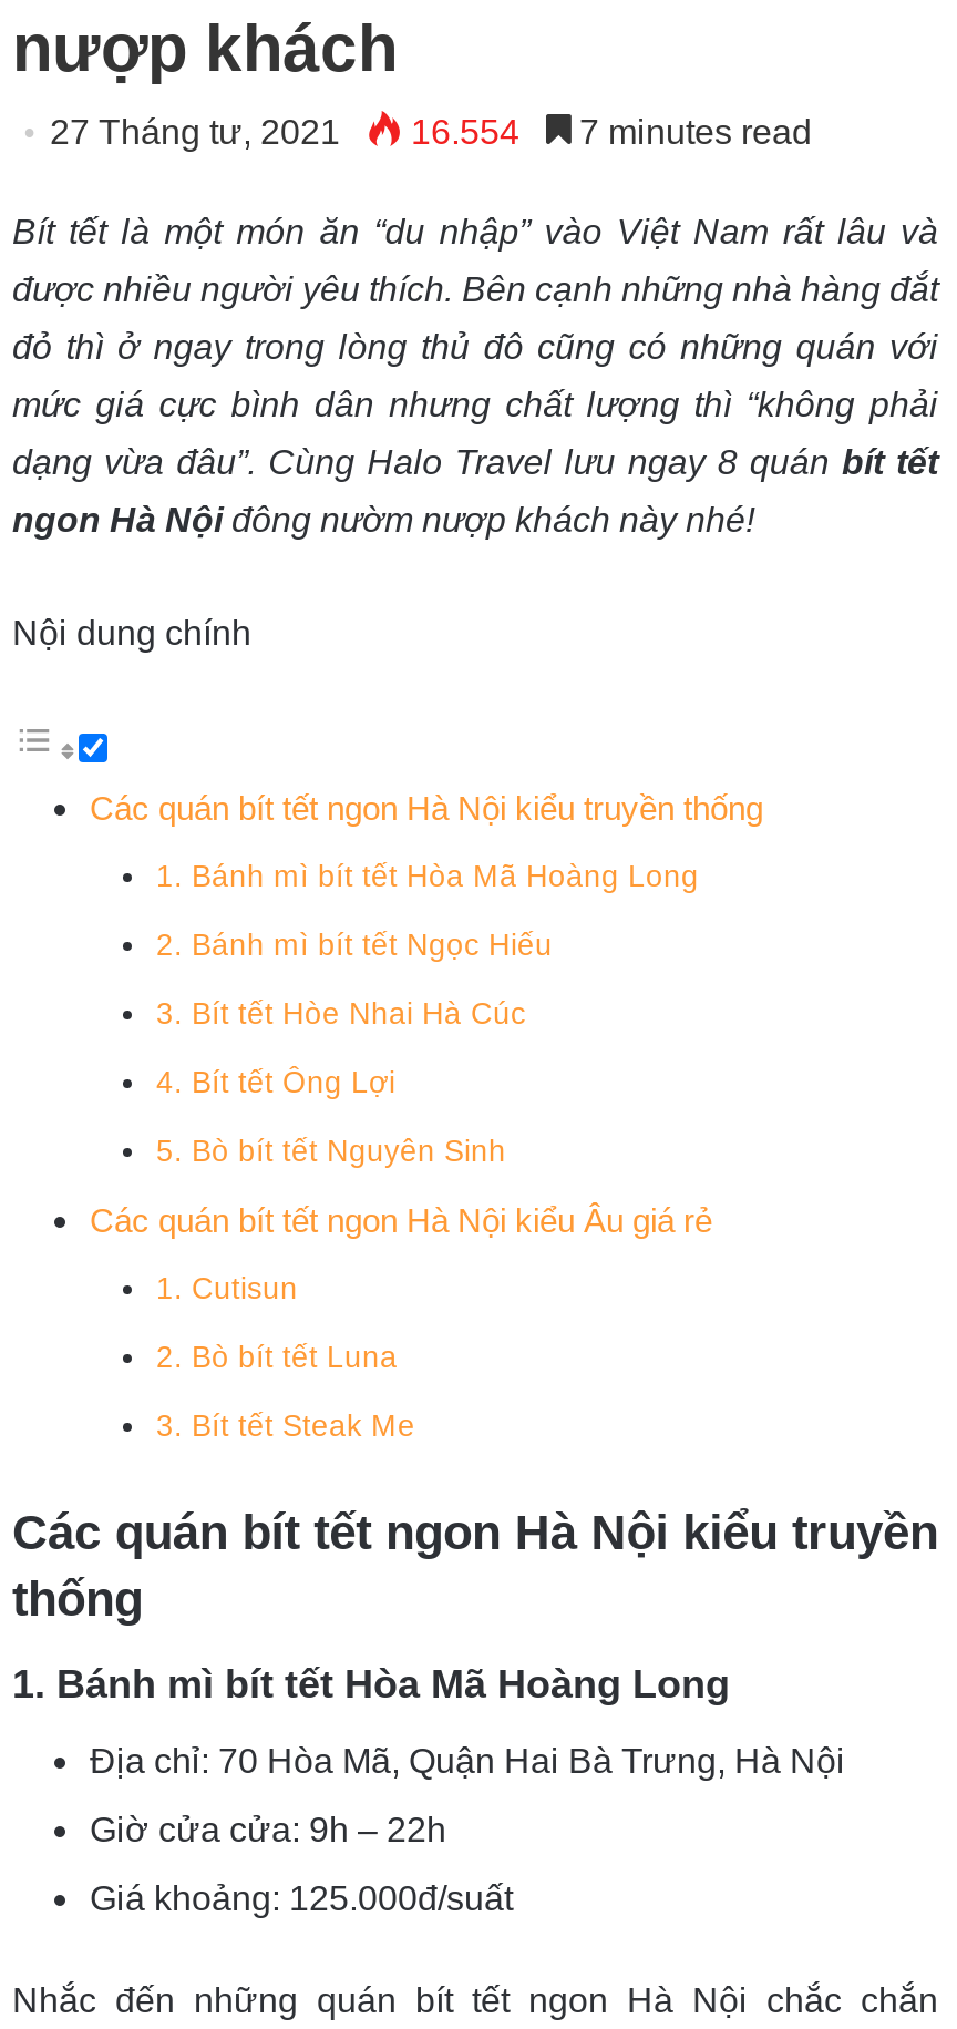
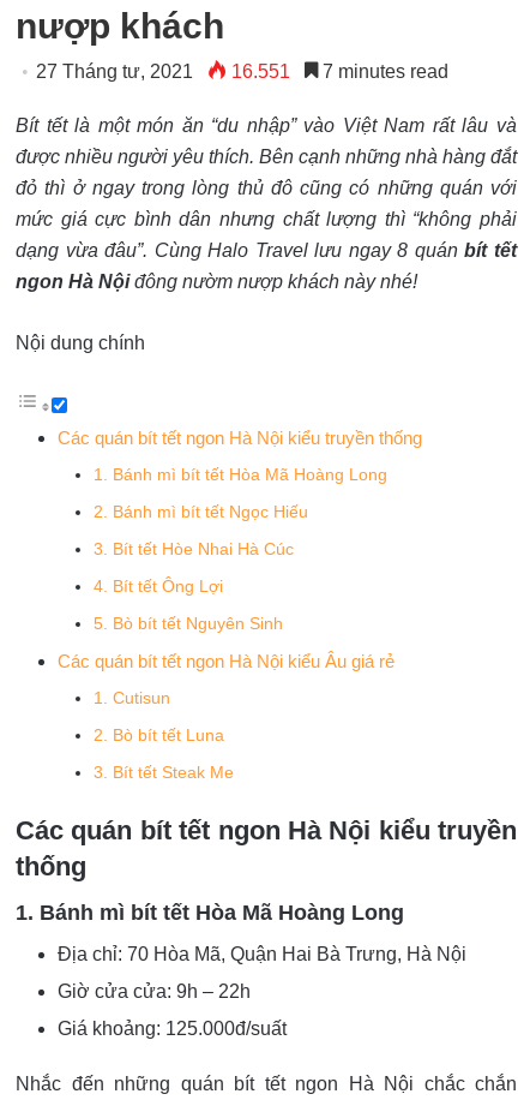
- 27 Tháng tư, 2021 16.554 7 minutes read
+ 27 Tháng tư, 2021 16.551 7 minutes read
